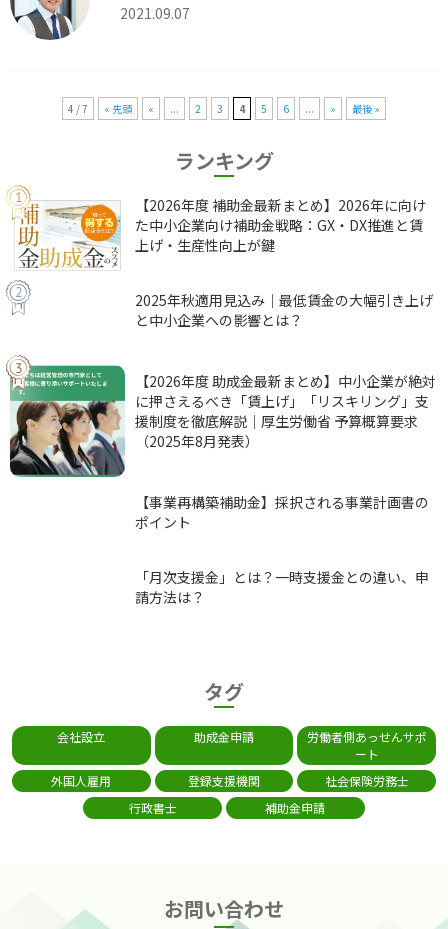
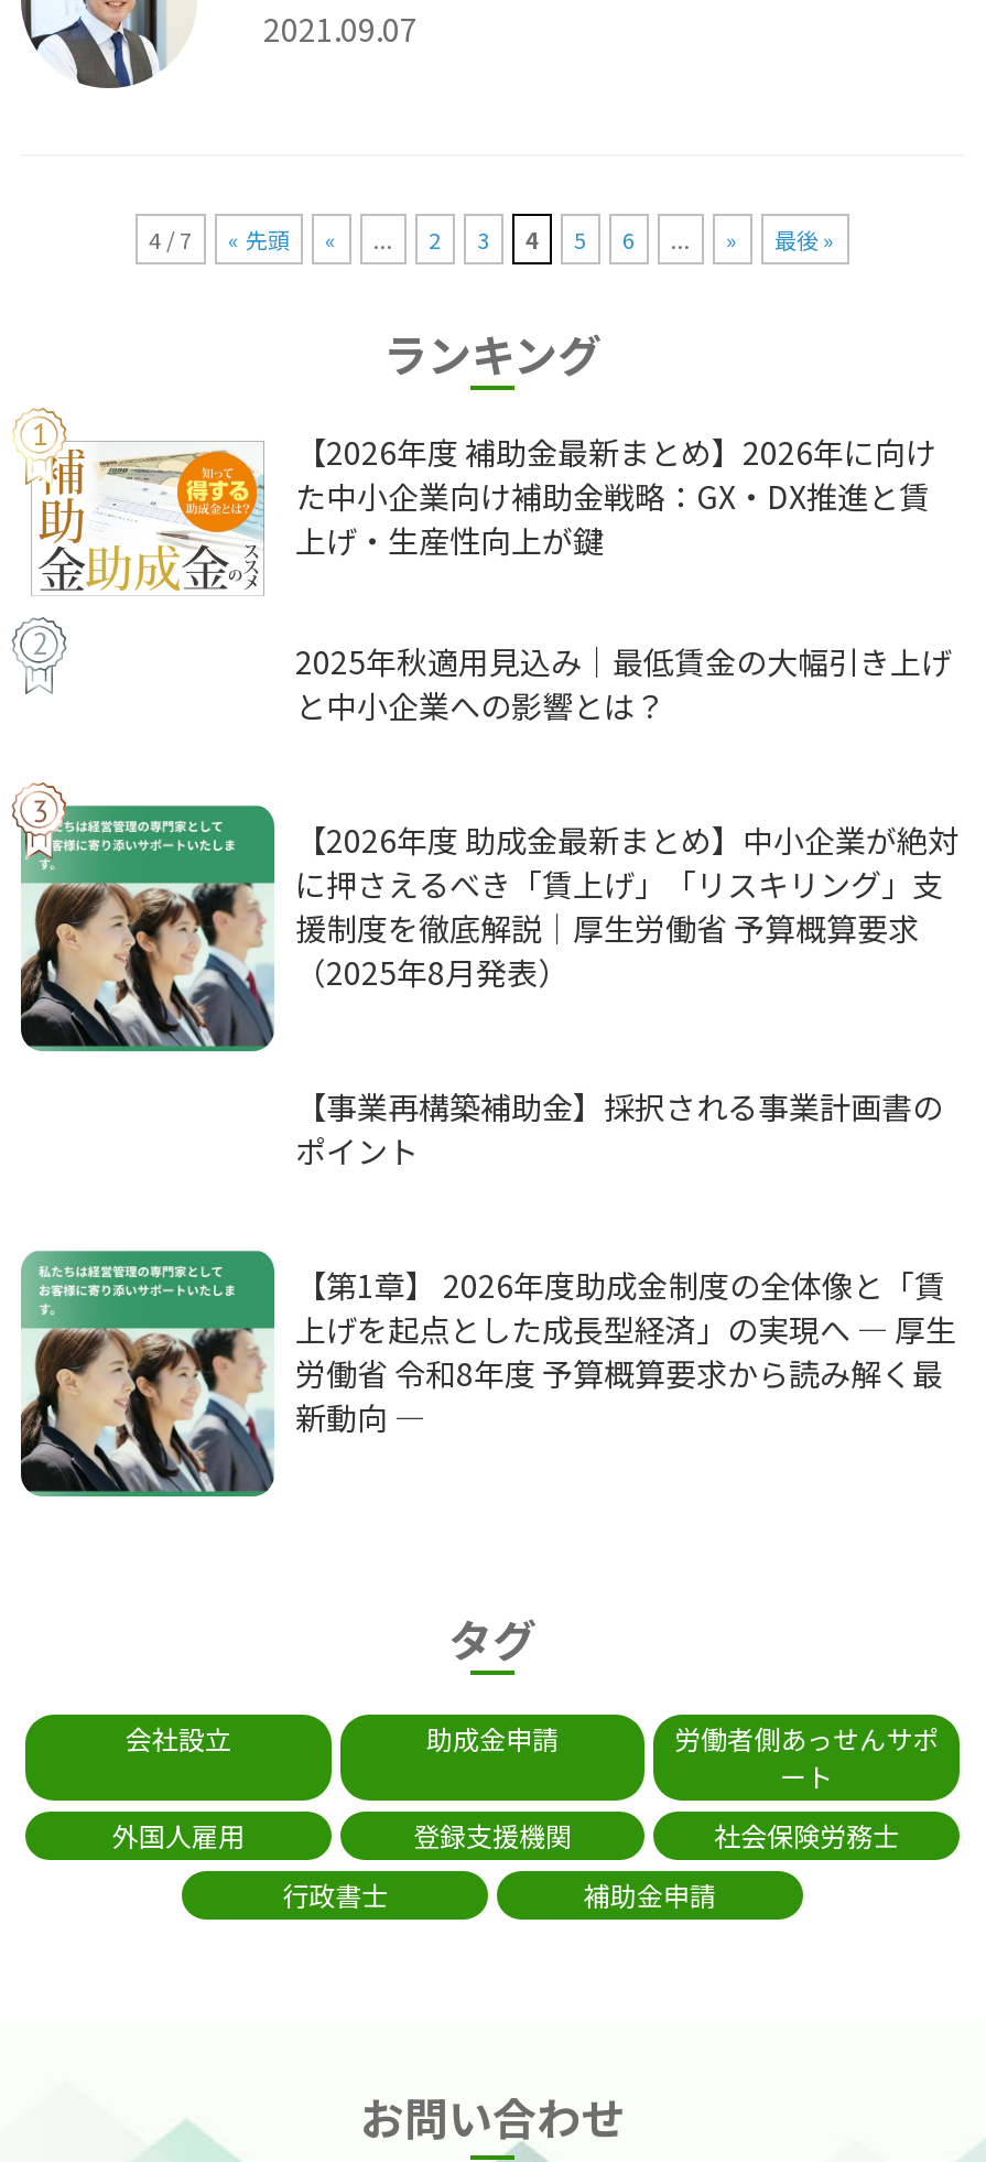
+ [image]

- 「月次支援金」とは？一時支援金との違い、申
- 請方法は？
+ 【第1章】 2026年度助成金制度の全体像と「賃
+ 上げを起点とした成長型経済」の実現へ ― 厚生
+ 労働省 令和8年度 予算概算要求から読み解く最
+ 新動向 ―
